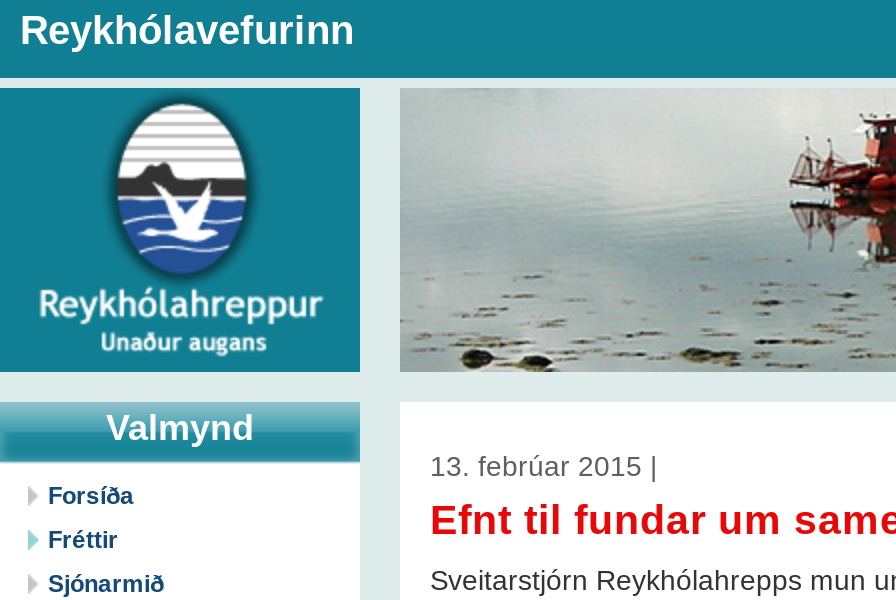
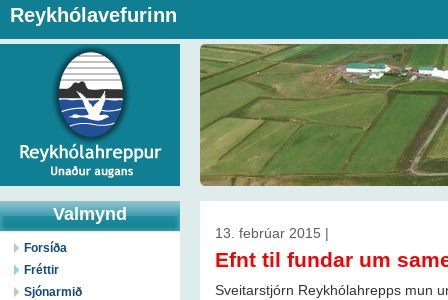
- [image]
+ [image]
